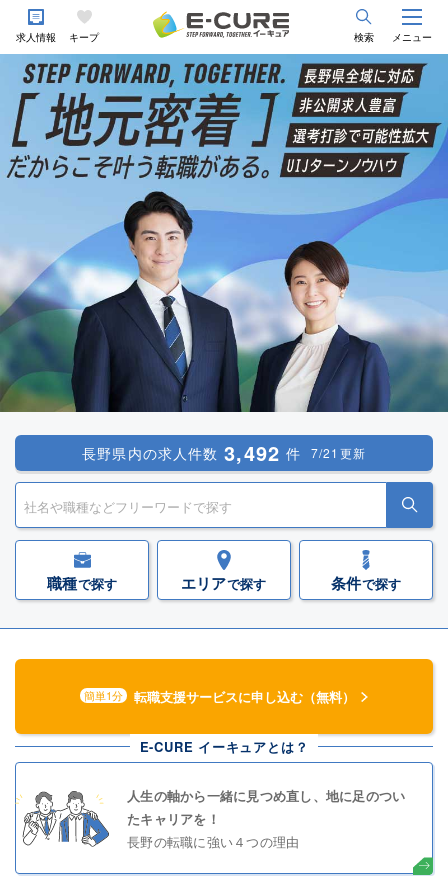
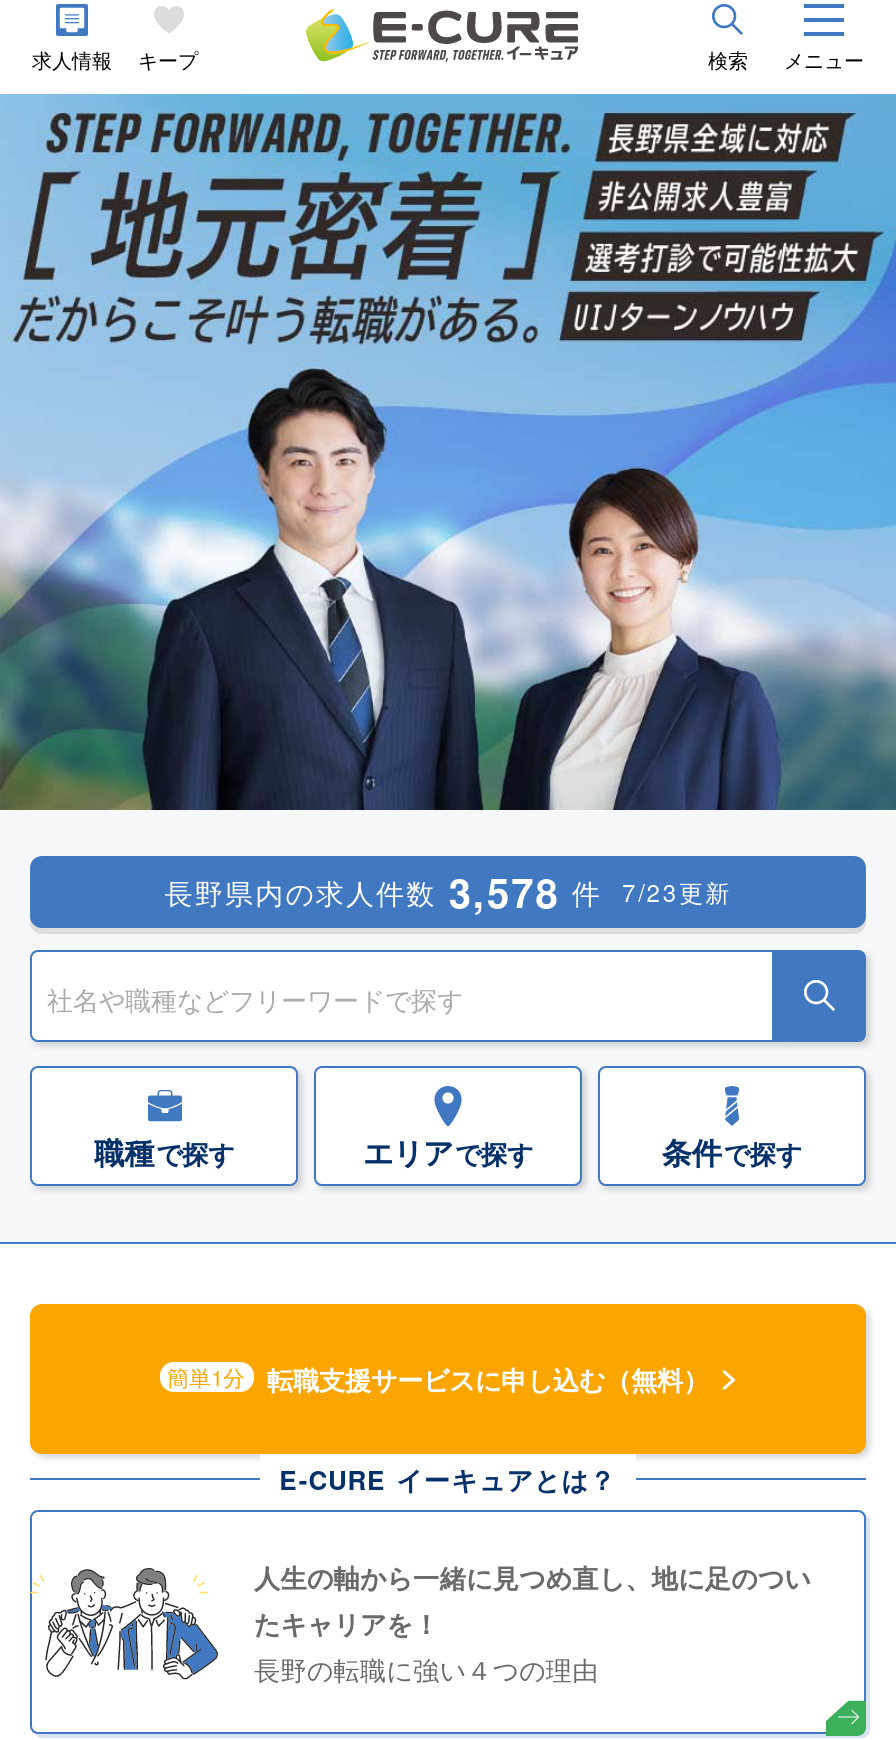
- 長野県内の求人件数 3,492 件 7/21更新
+ 長野県内の求人件数 3,578 件 7/23更新
